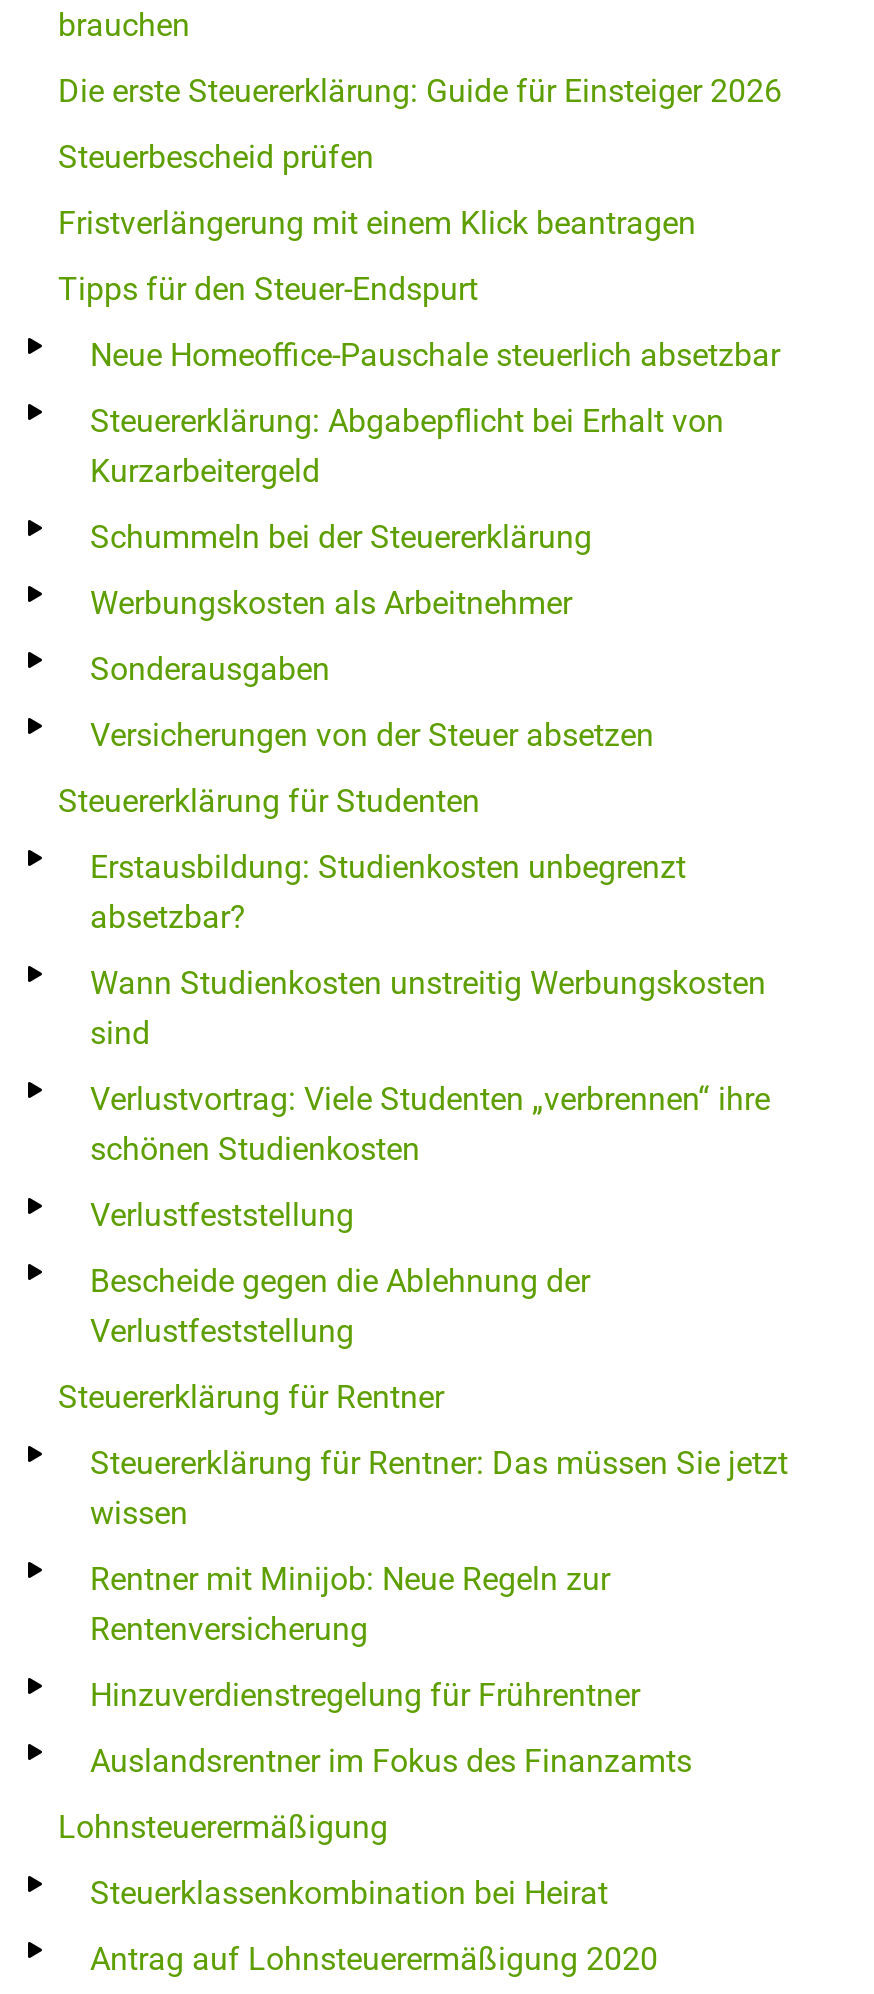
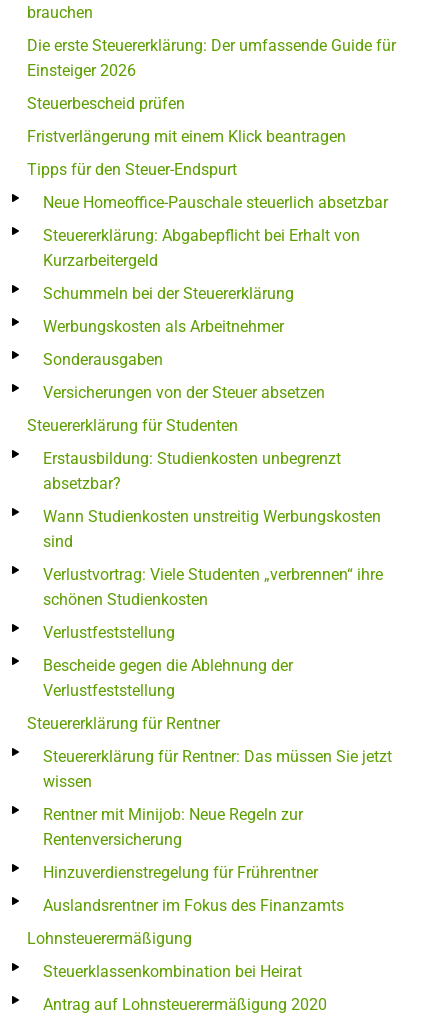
- Die erste Steuererklärung: Guide für Einsteiger 2026
+ Die erste Steuererklärung: Der umfassende Guide für
+ Einsteiger 2026
